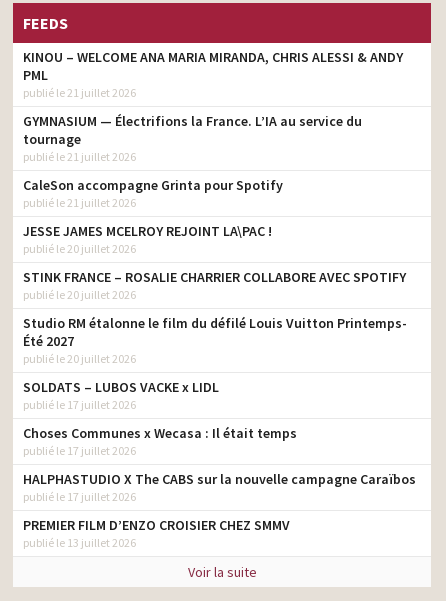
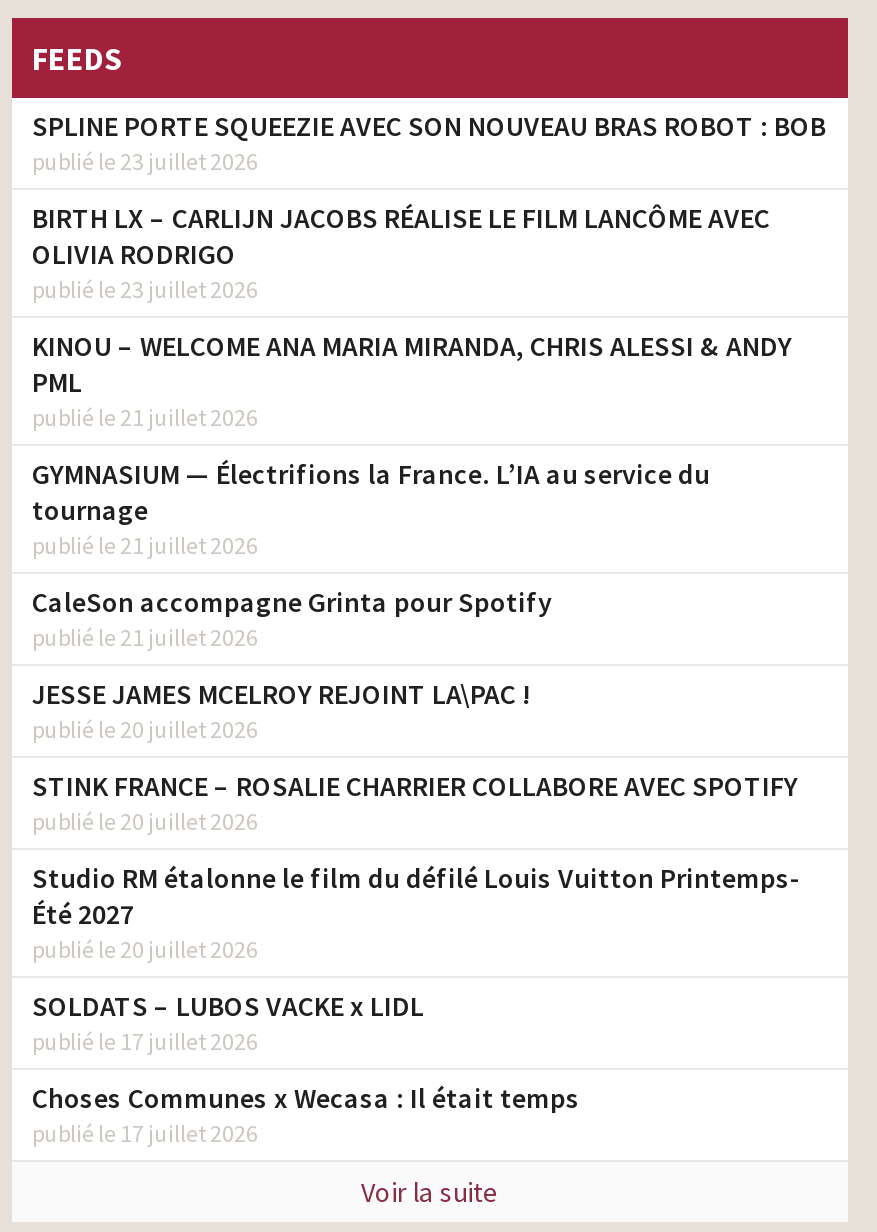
+ SPLINE PORTE SQUEEZIE AVEC SON NOUVEAU BRAS ROBOT : BOB
+ publié le 23 juillet 2026
+ BIRTH LX – CARLIJN JACOBS RÉALISE LE FILM LANCÔME AVEC
+ OLIVIA RODRIGO
+ publié le 23 juillet 2026

moved down: KINOU – WELCOME ANA MARIA MIRANDA, CHRIS ALESSI & ANDY | PML | publié le 21 juillet 2026 | ... | Choses Communes x Wecasa : Il était temps | publié le 17 juillet 2026

- HALPHASTUDIO X The CABS sur la nouvelle campagne Caraïbos
- publié le 17 juillet 2026
- PREMIER FILM D’ENZO CROISIER CHEZ SMMV
- publié le 13 juillet 2026
